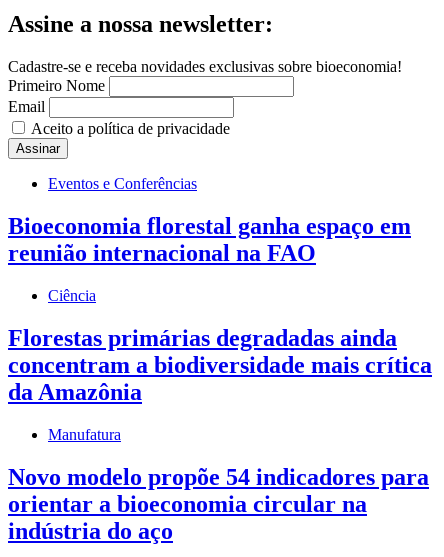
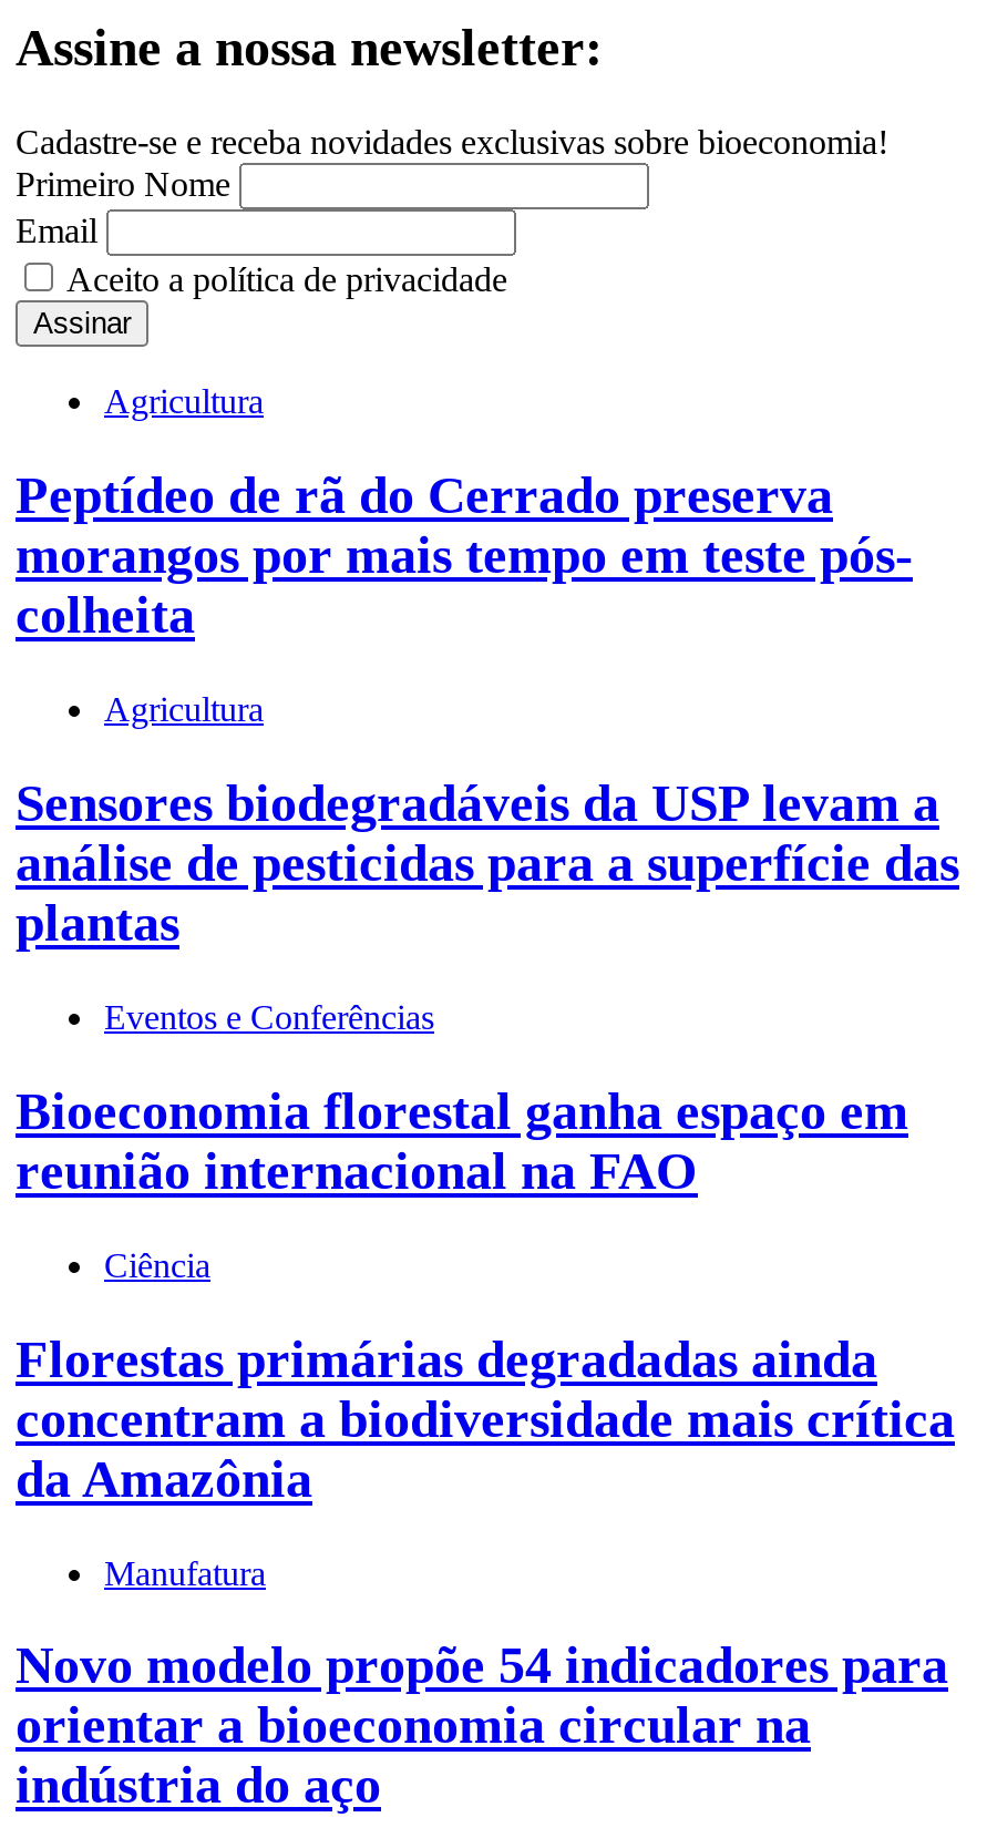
+ Agricultura
+ Peptídeo de rã do Cerrado preserva
+ morangos por mais tempo em teste pós-
+ colheita
+ Agricultura
+ Sensores biodegradáveis da USP levam a
+ análise de pesticidas para a superfície das
+ plantas
